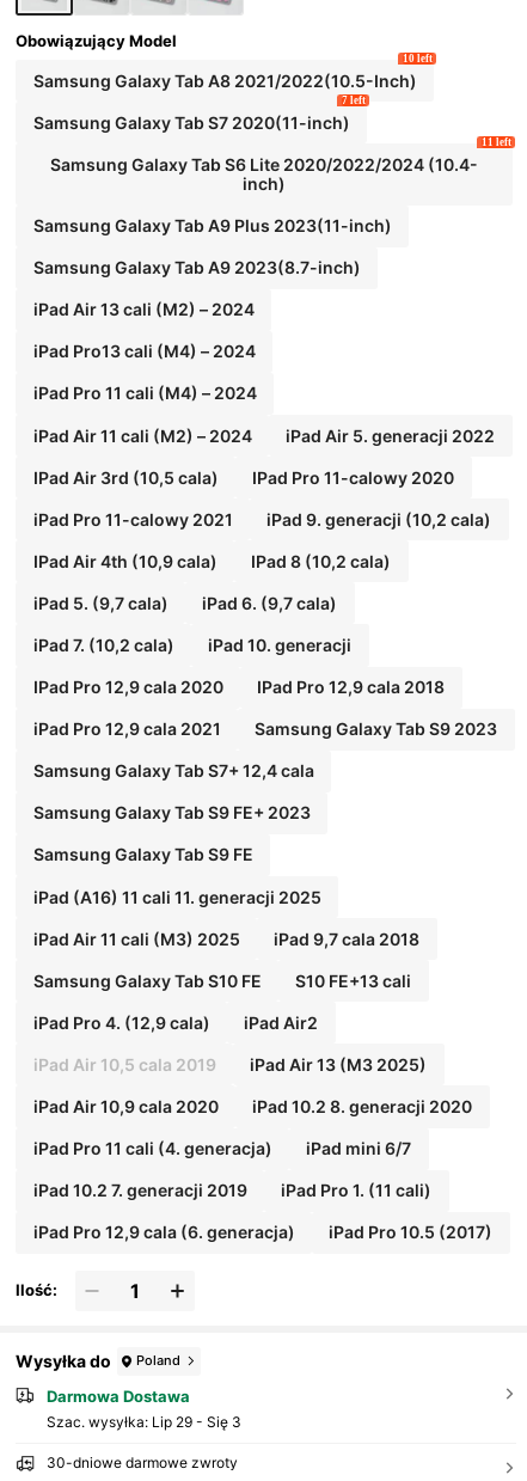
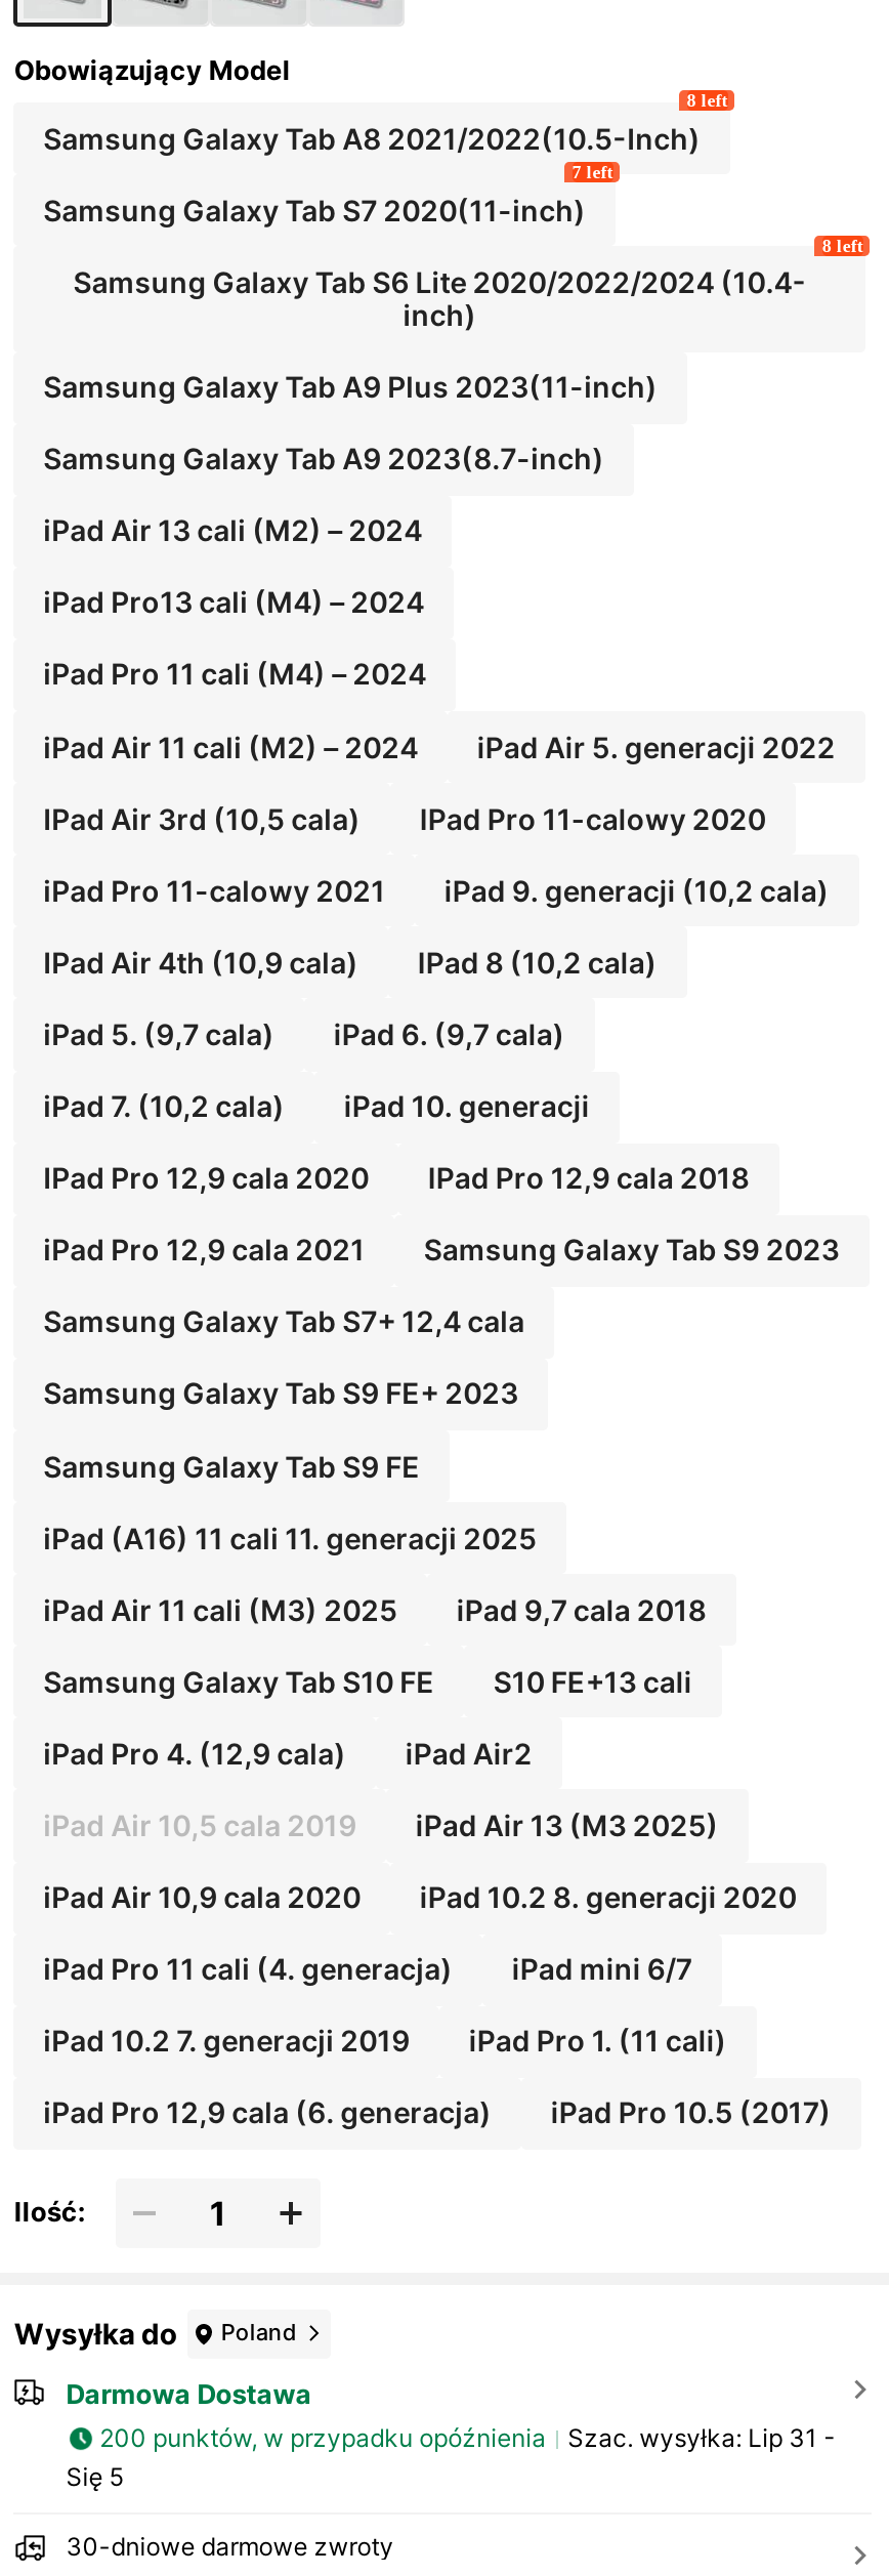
- 10 left
+ 8 left

- 11 left
+ 8 left

- Szac. wysyłka: Lip 29 - Się 3
+ 200 punktów, w przypadku opóźnienia
+ Szac. wysyłka: Lip 31 -
+ Się 5
